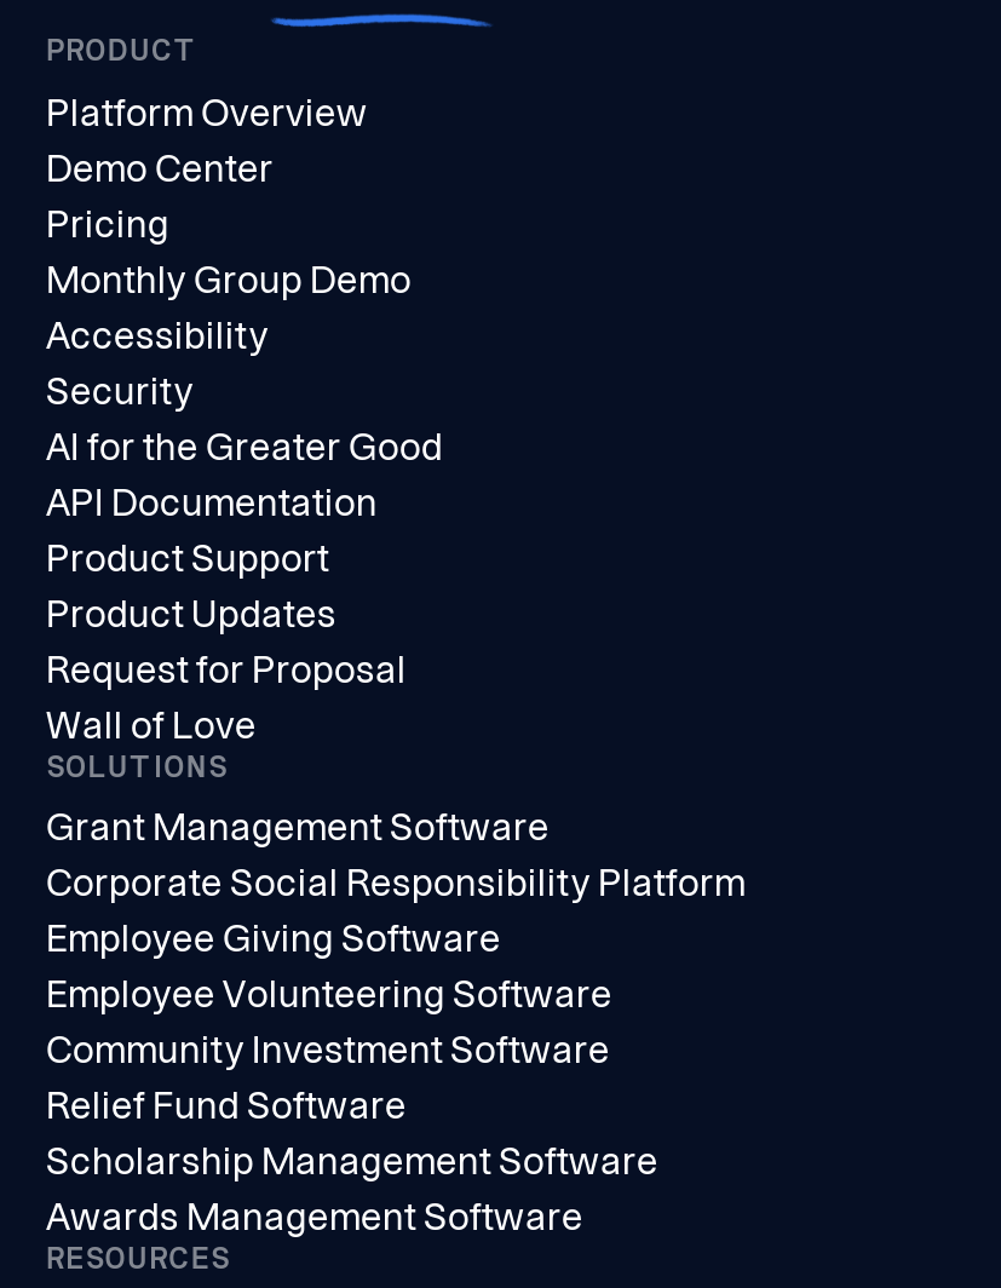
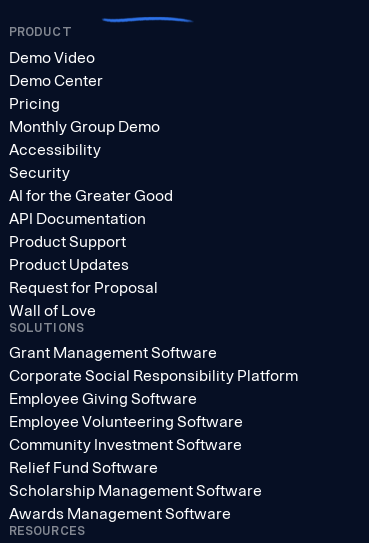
- Platform Overview
+ Demo Video
